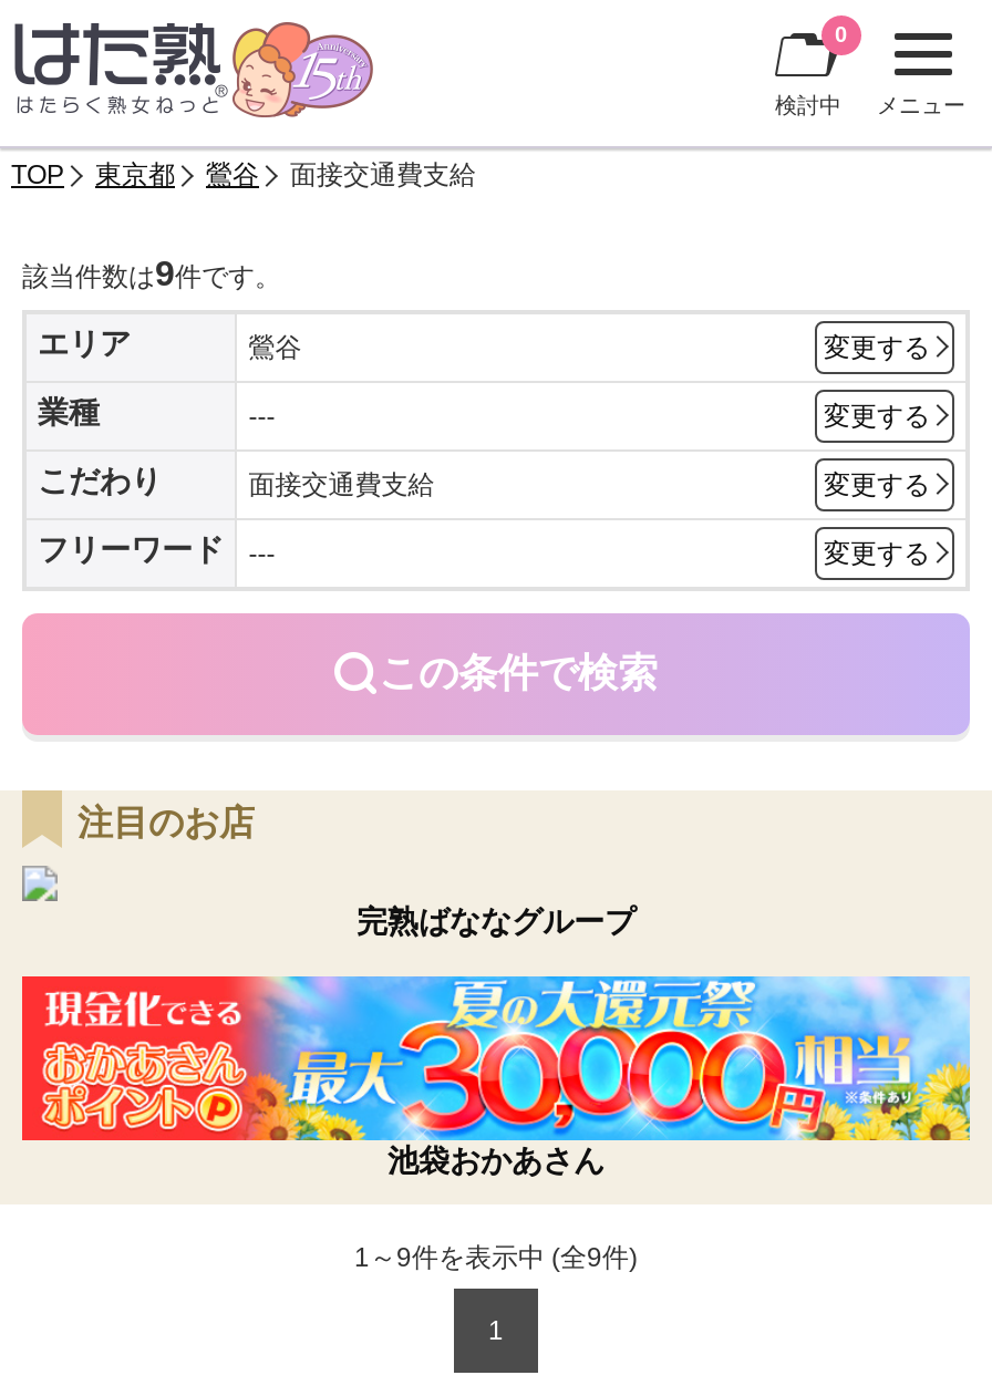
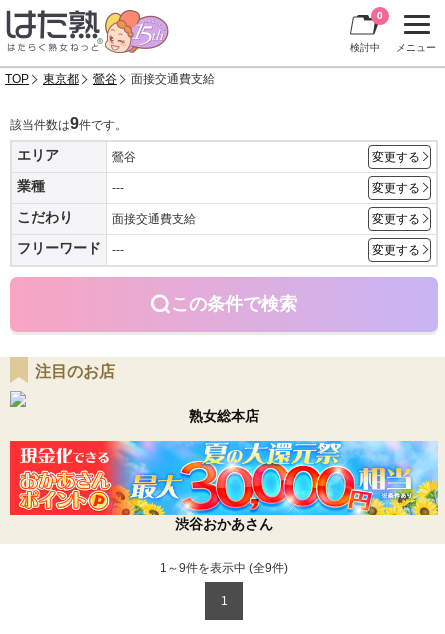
- 完熟ばななグループ
+ 熟女総本店

- 池袋おかあさん
+ 渋谷おかあさん
